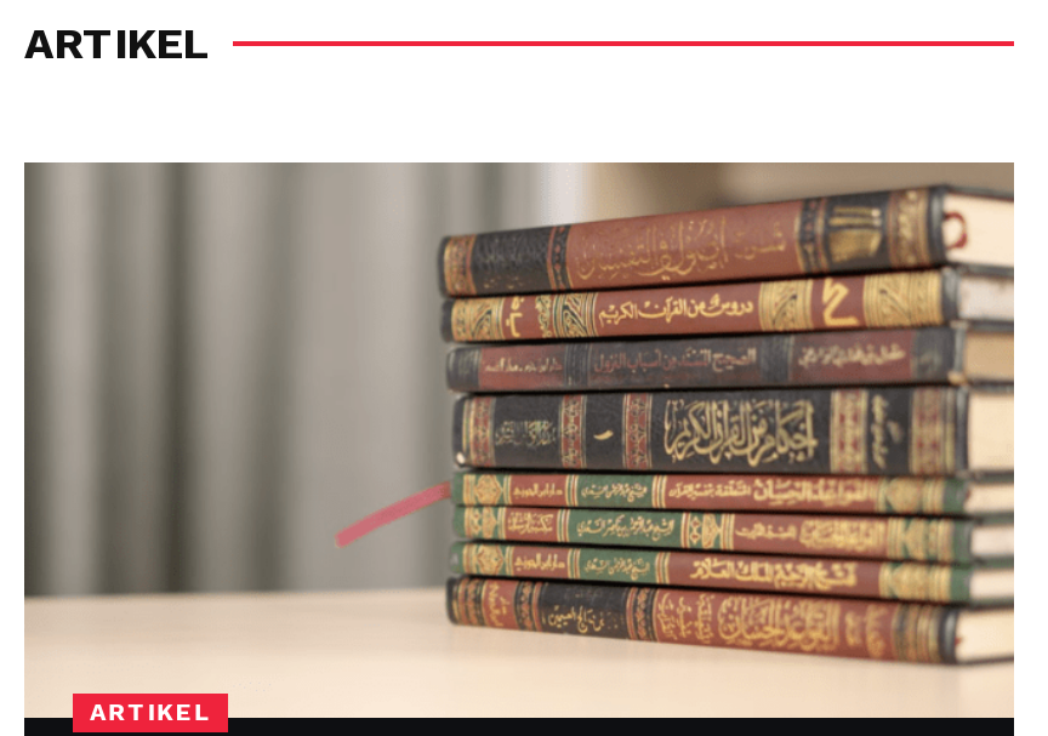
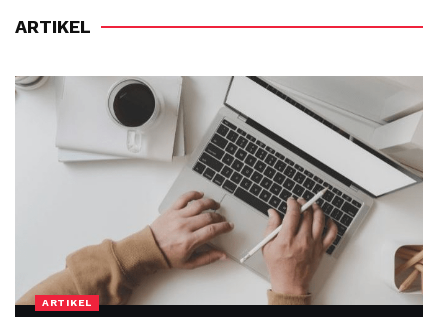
- [image]
+ [image]
